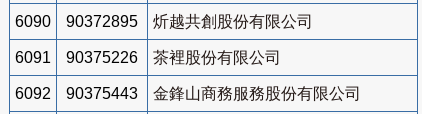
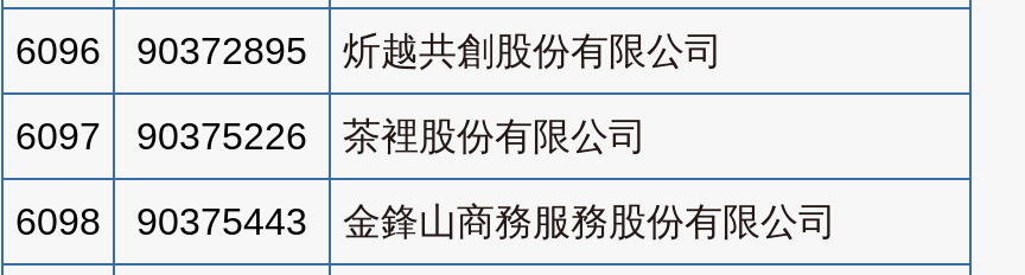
- 6090 90372895 炘越共創股份有限公司
+ 6096 90372895 炘越共創股份有限公司

- 6091 90375226 茶裡股份有限公司
+ 6097 90375226 茶裡股份有限公司

- 6092 90375443 金鋒山商務服務股份有限公司
+ 6098 90375443 金鋒山商務服務股份有限公司
